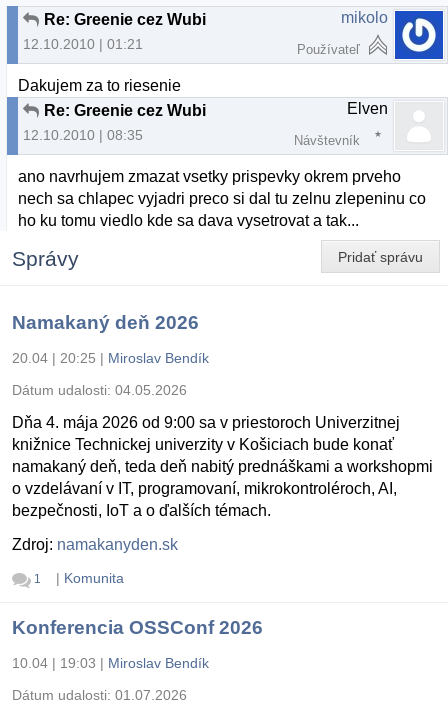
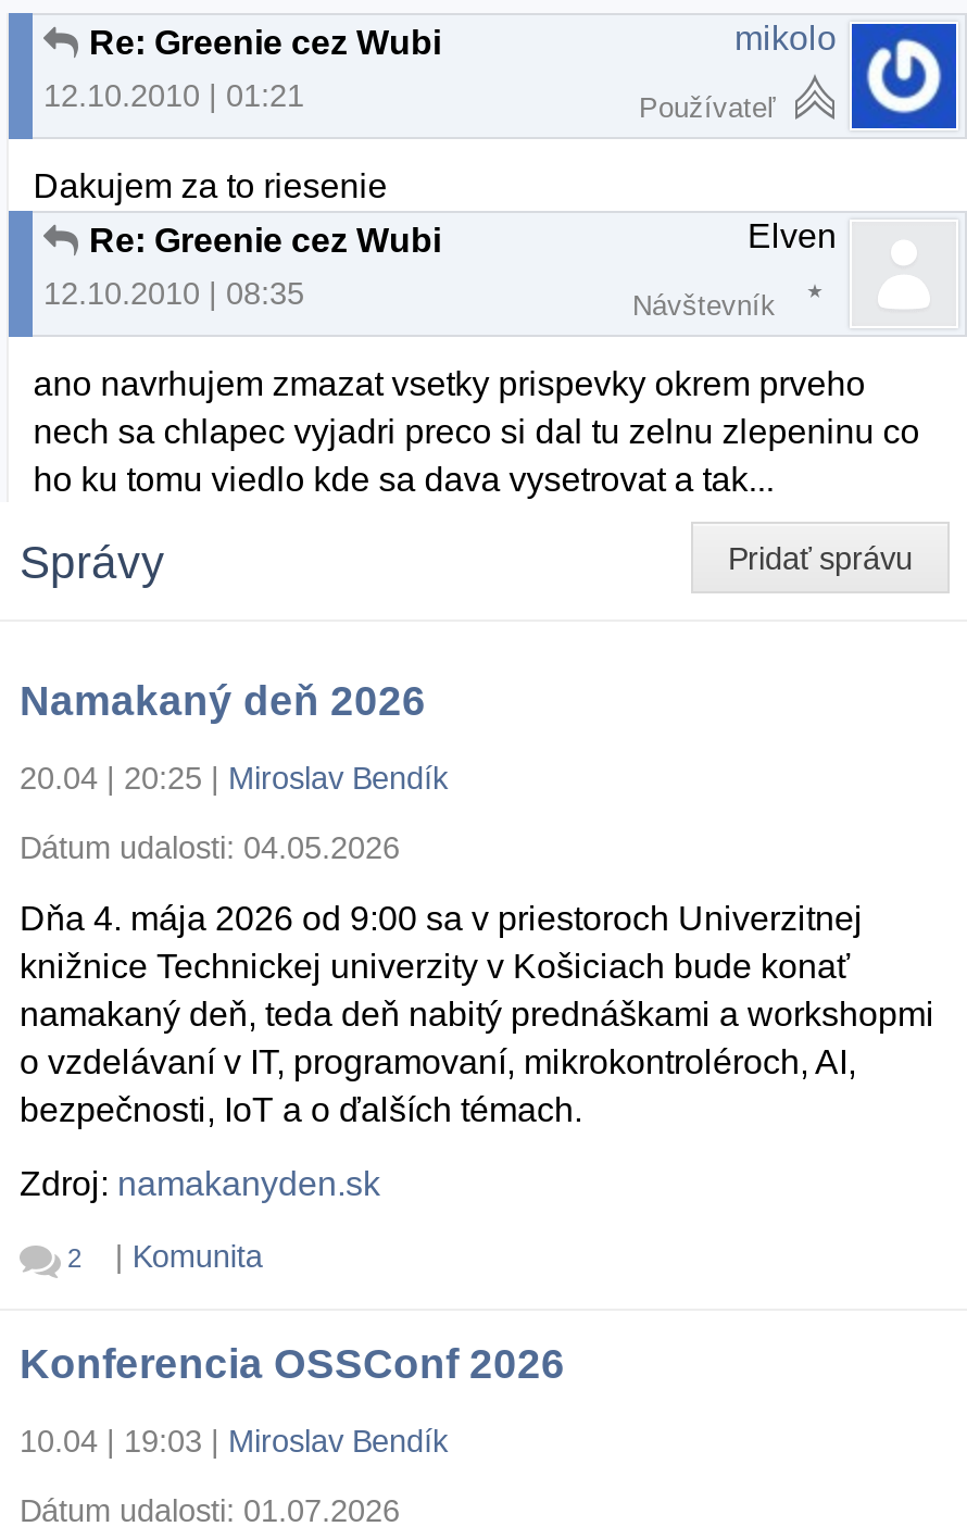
- 1
+ 2
